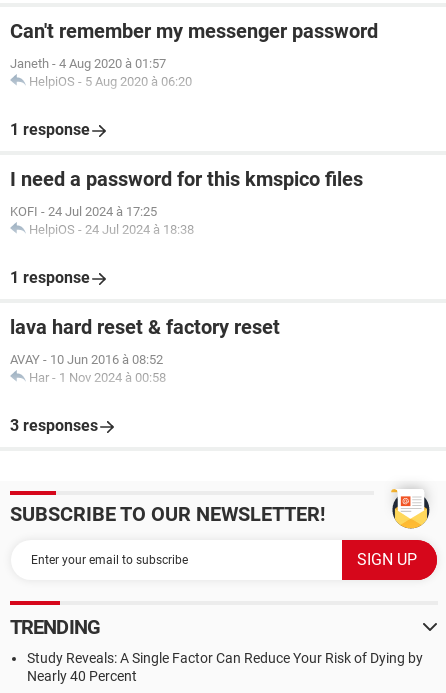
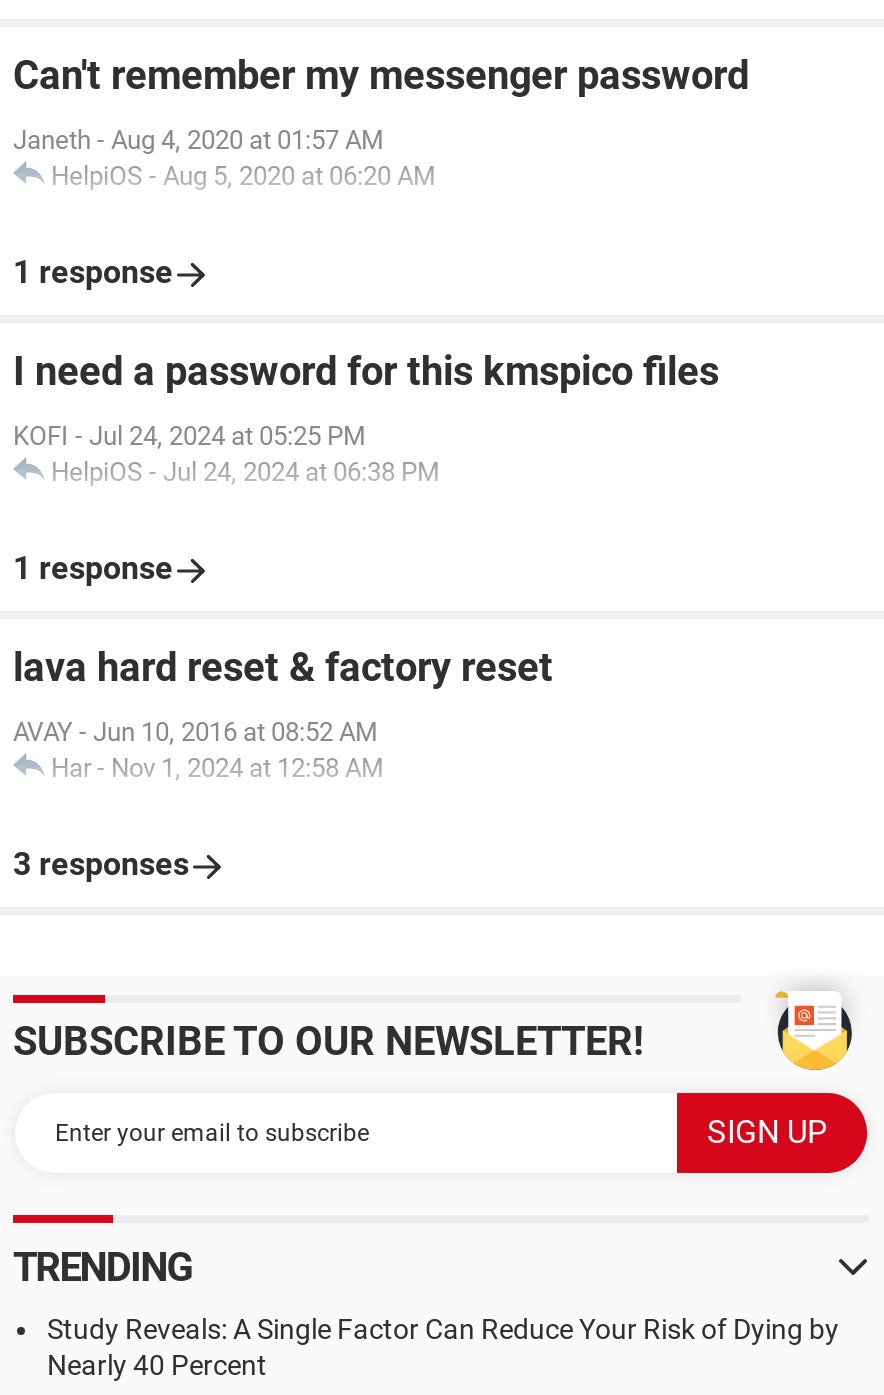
- Janeth - 4 Aug 2020 à 01:57
- HelpiOS - 5 Aug 2020 à 06:20
+ Janeth - Aug 4, 2020 at 01:57 AM
+ HelpiOS - Aug 5, 2020 at 06:20 AM

- KOFI - 24 Jul 2024 à 17:25
- HelpiOS - 24 Jul 2024 à 18:38
+ KOFI - Jul 24, 2024 at 05:25 PM
+ HelpiOS - Jul 24, 2024 at 06:38 PM

- AVAY - 10 Jun 2016 à 08:52
- Har- 1 Nov 2024 à 00:58
+ AVAY - Jun 10, 2016 at 08:52 AM
+ Har- Nov 1, 2024 at 12:58 AM
